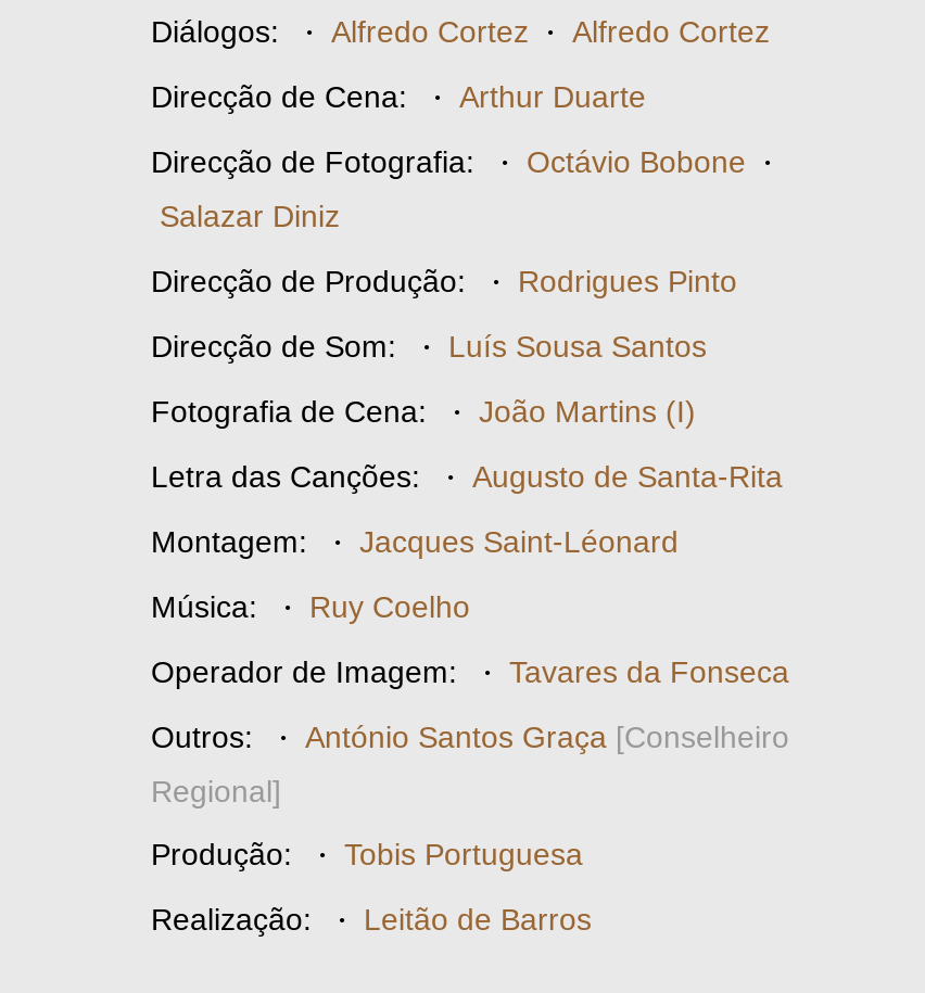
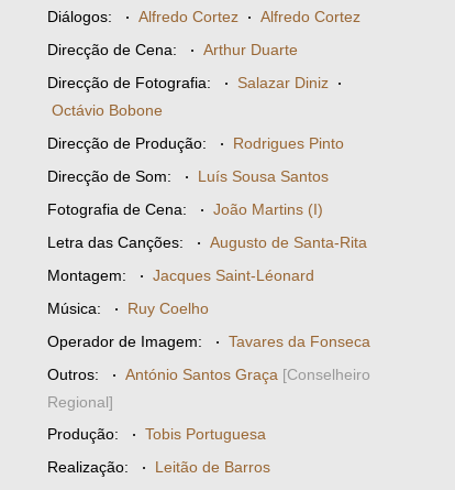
- Direcção de Fotografia: · Octávio Bobone ·
+ Direcção de Fotografia: · Salazar Diniz ·

- Salazar Diniz
+ Octávio Bobone
